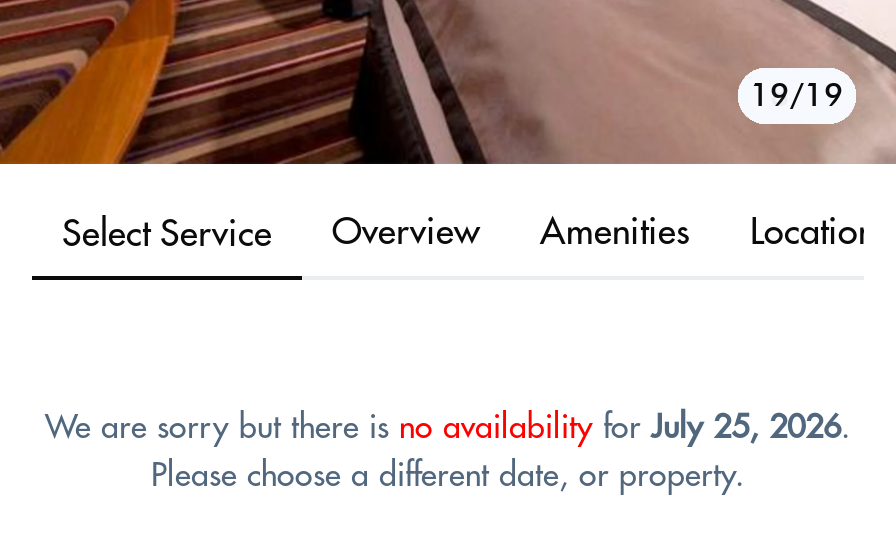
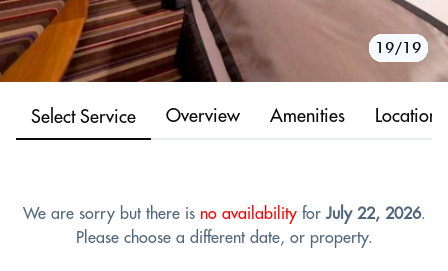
- We are sorry but there is no availability for July 25, 2026.
+ We are sorry but there is no availability for July 22, 2026.
